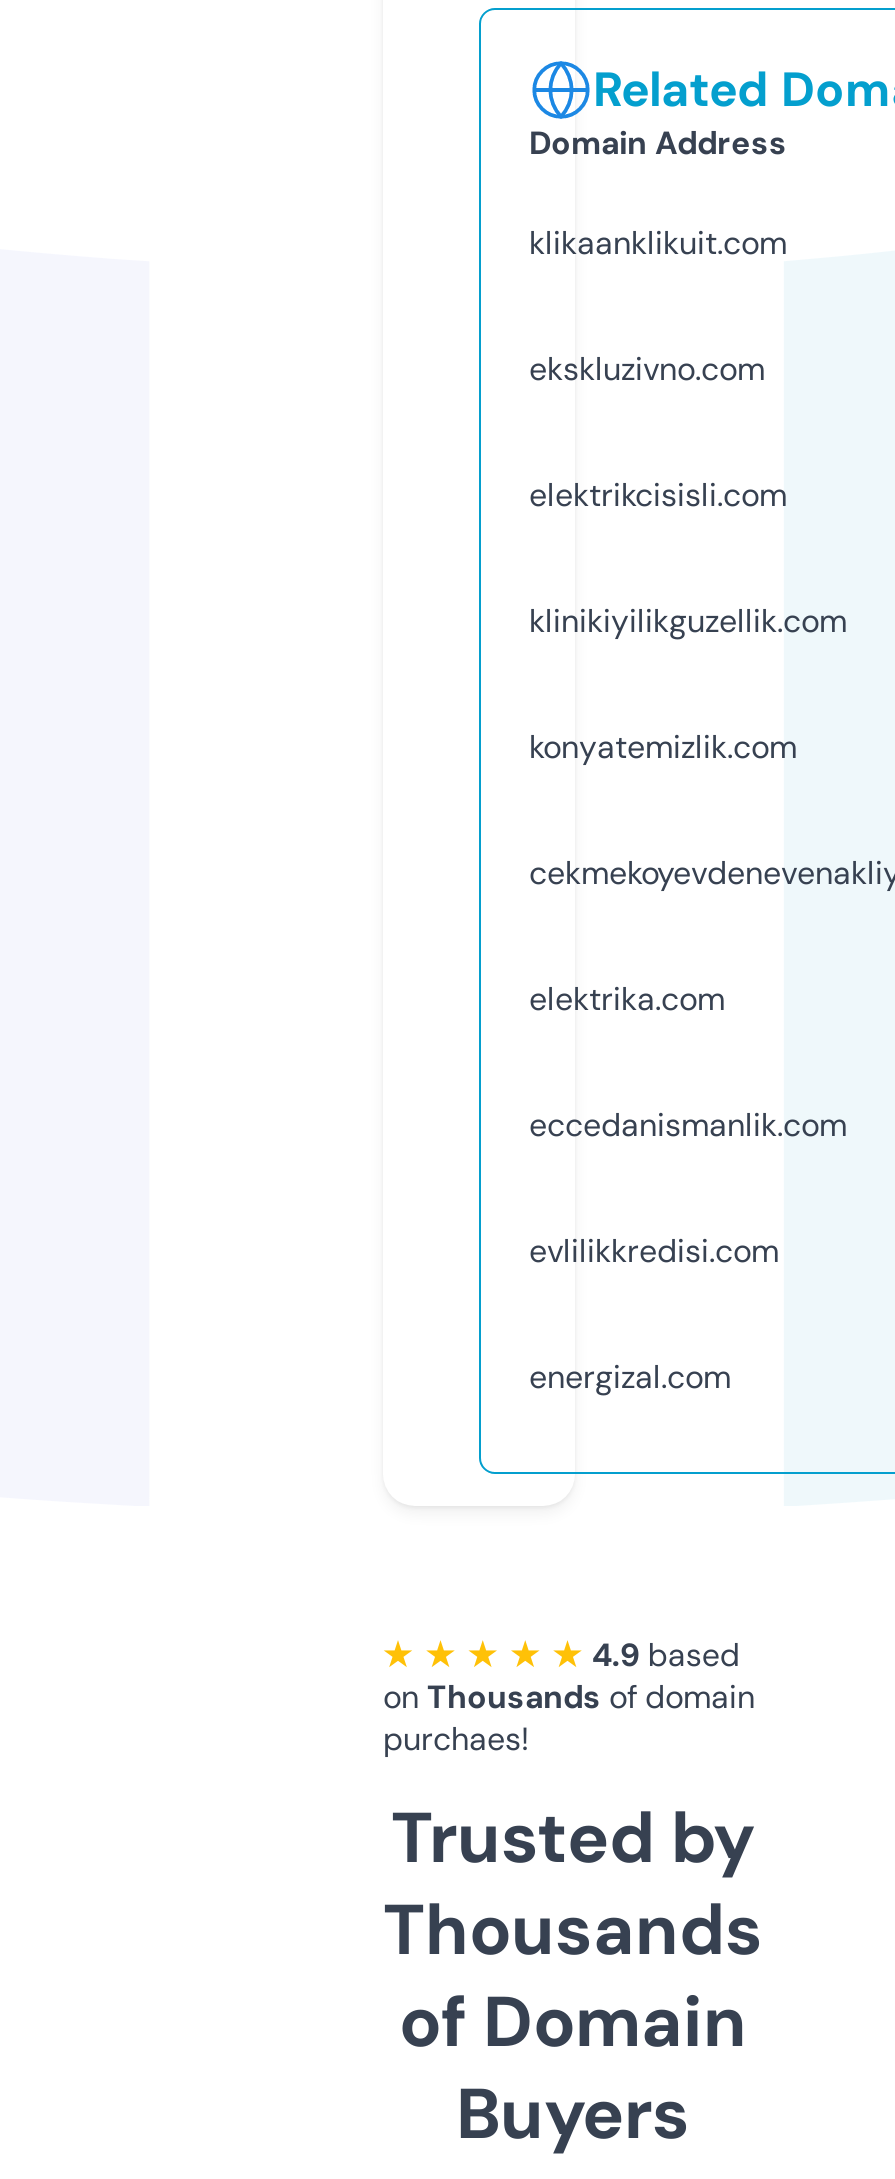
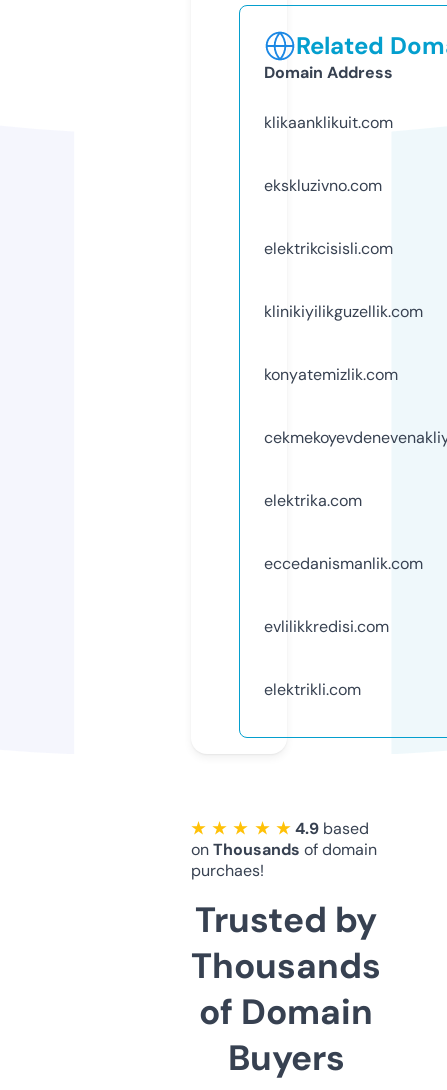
- energizal.com
+ elektrikli.com
